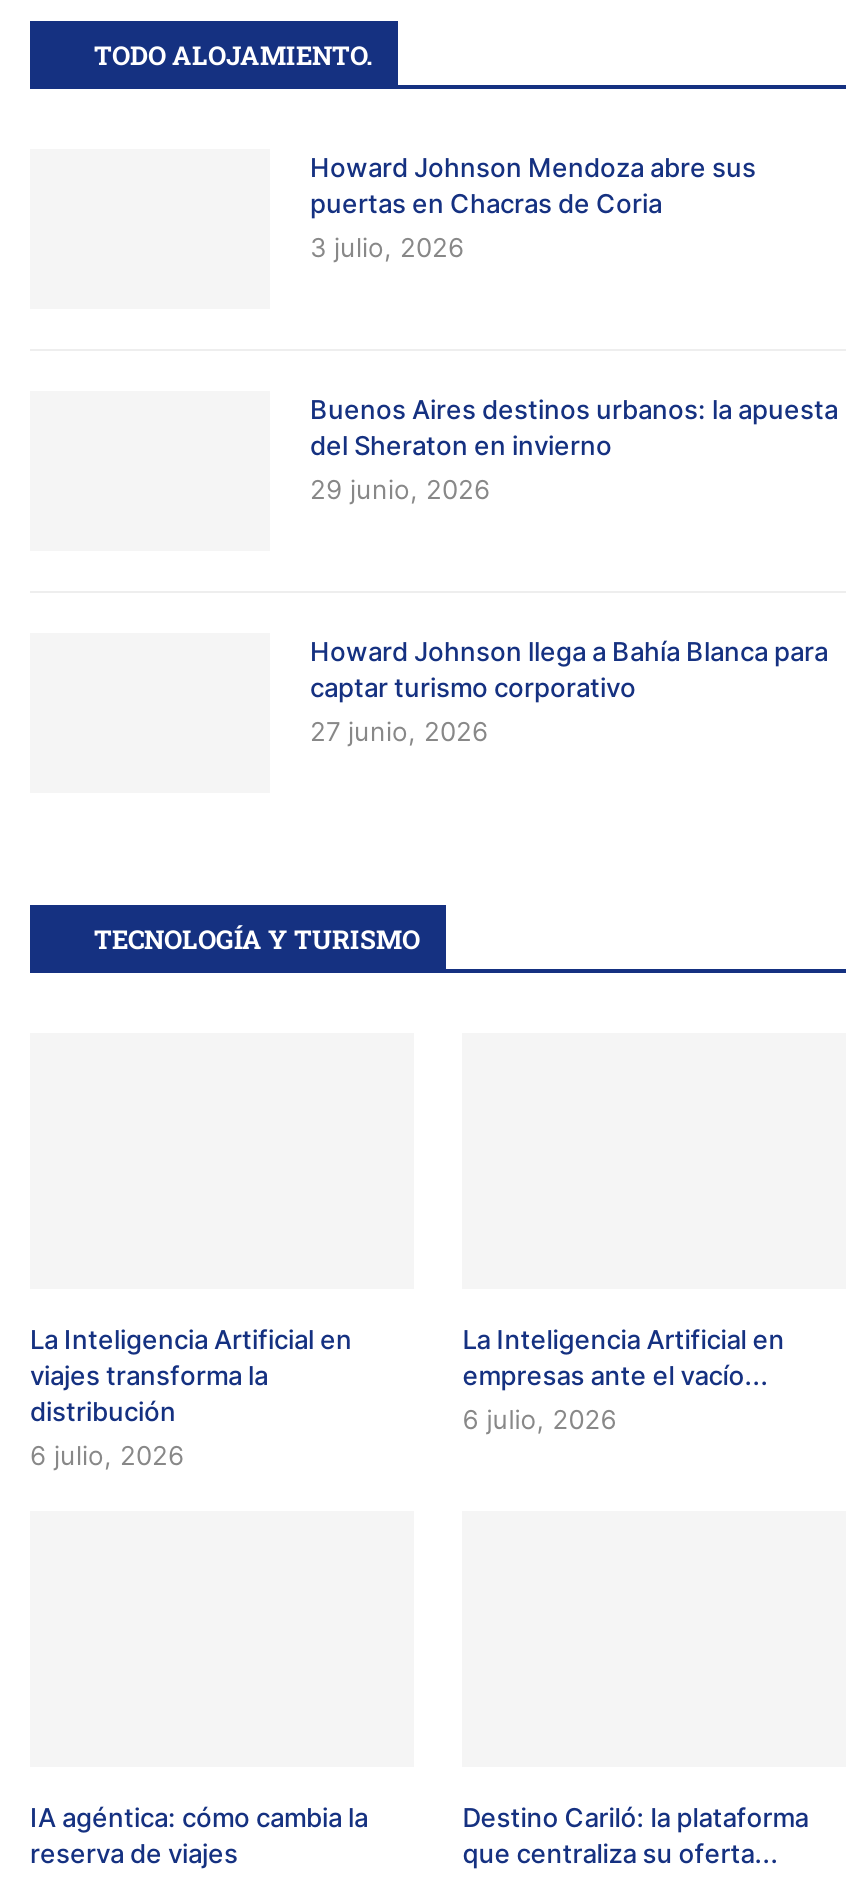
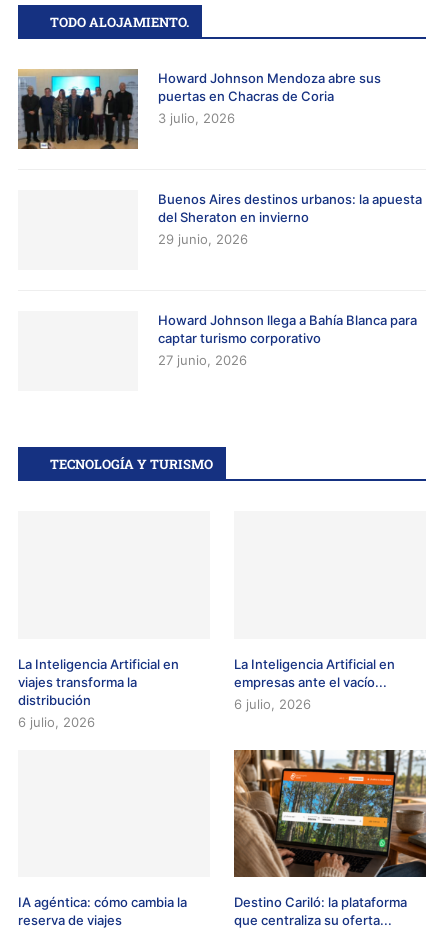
+ [image]

+ [image]
